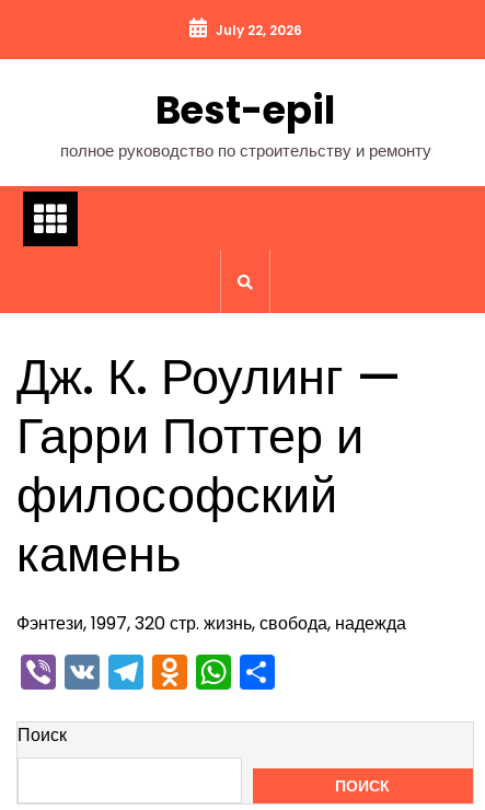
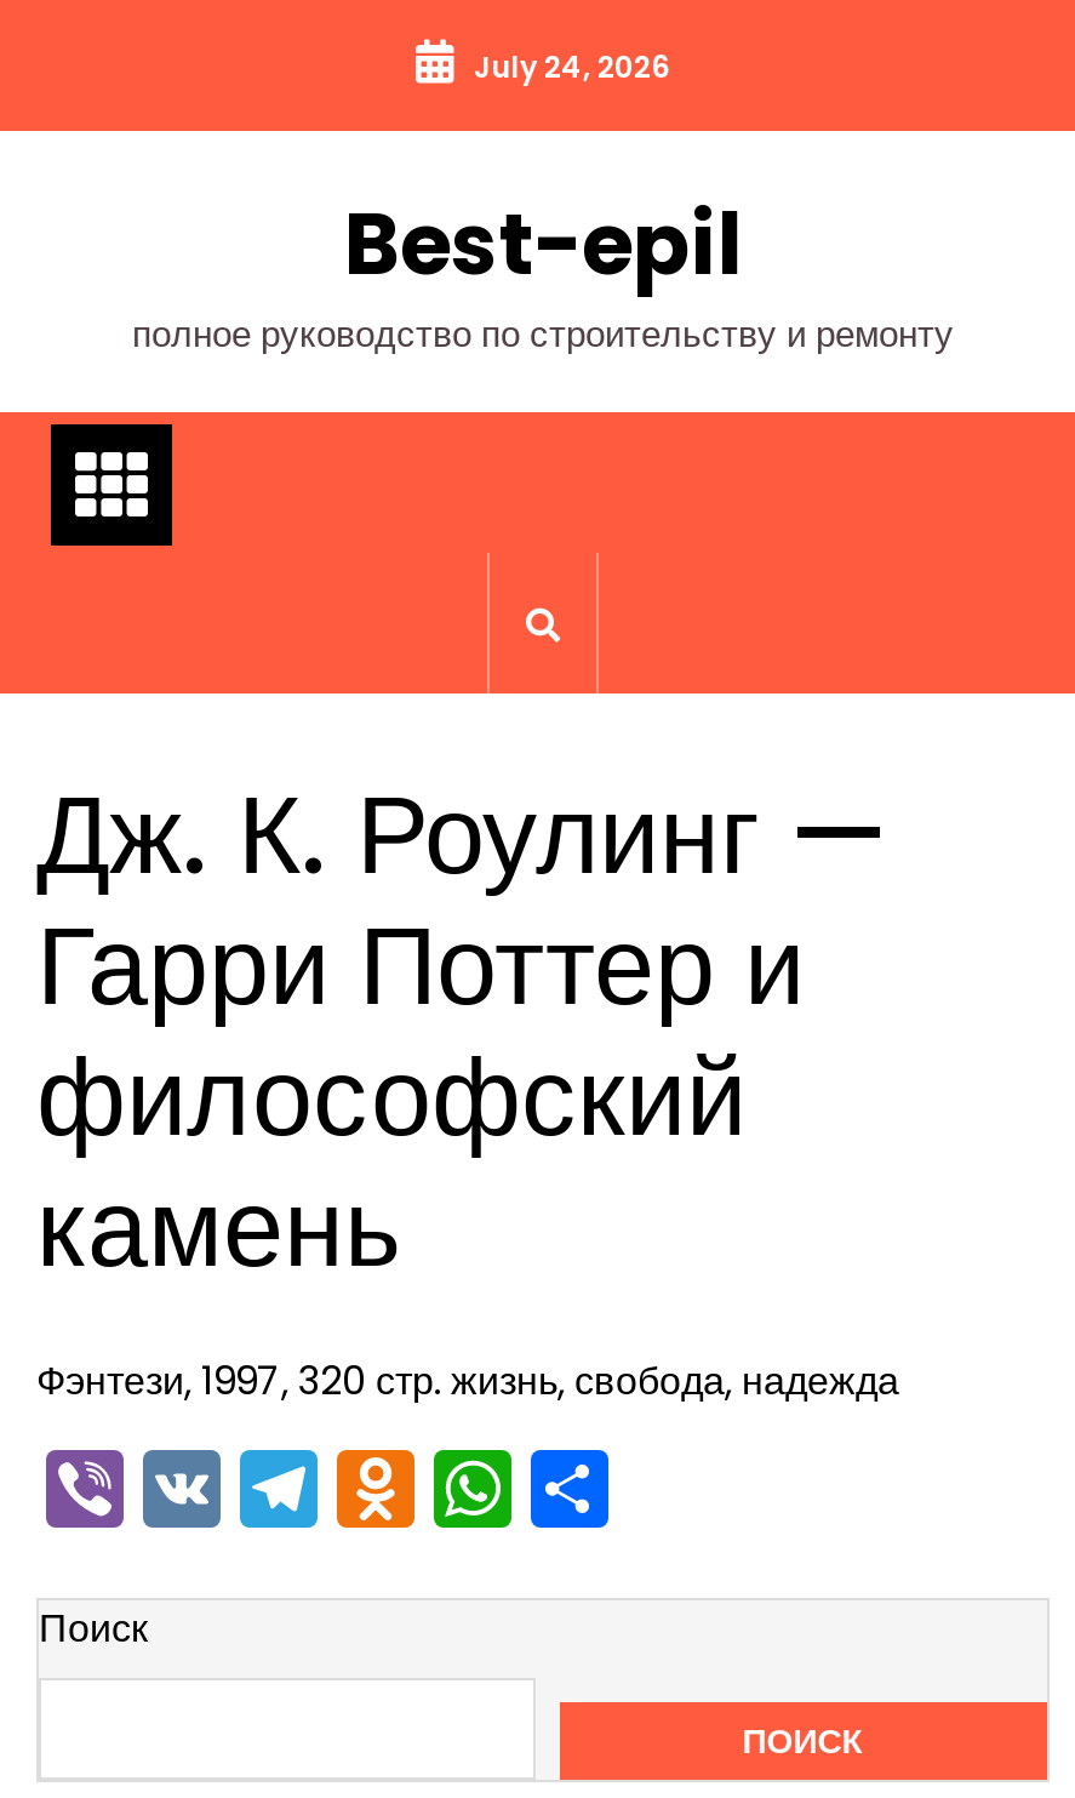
- July 22, 2026
+ July 24, 2026
